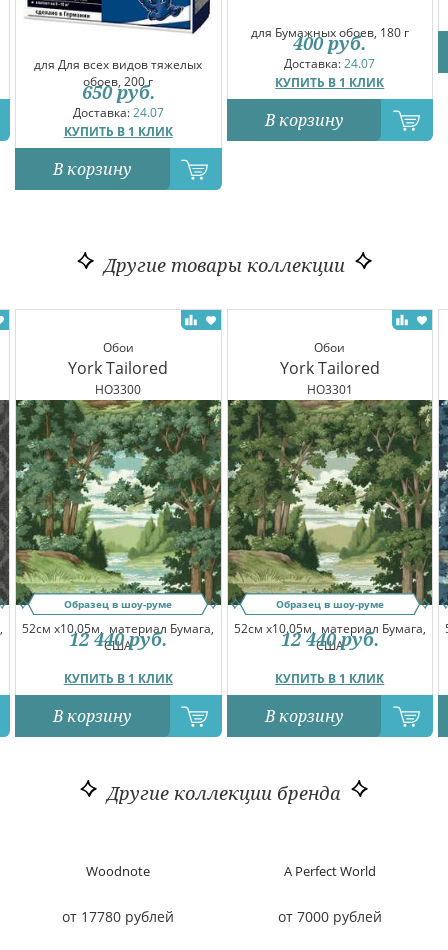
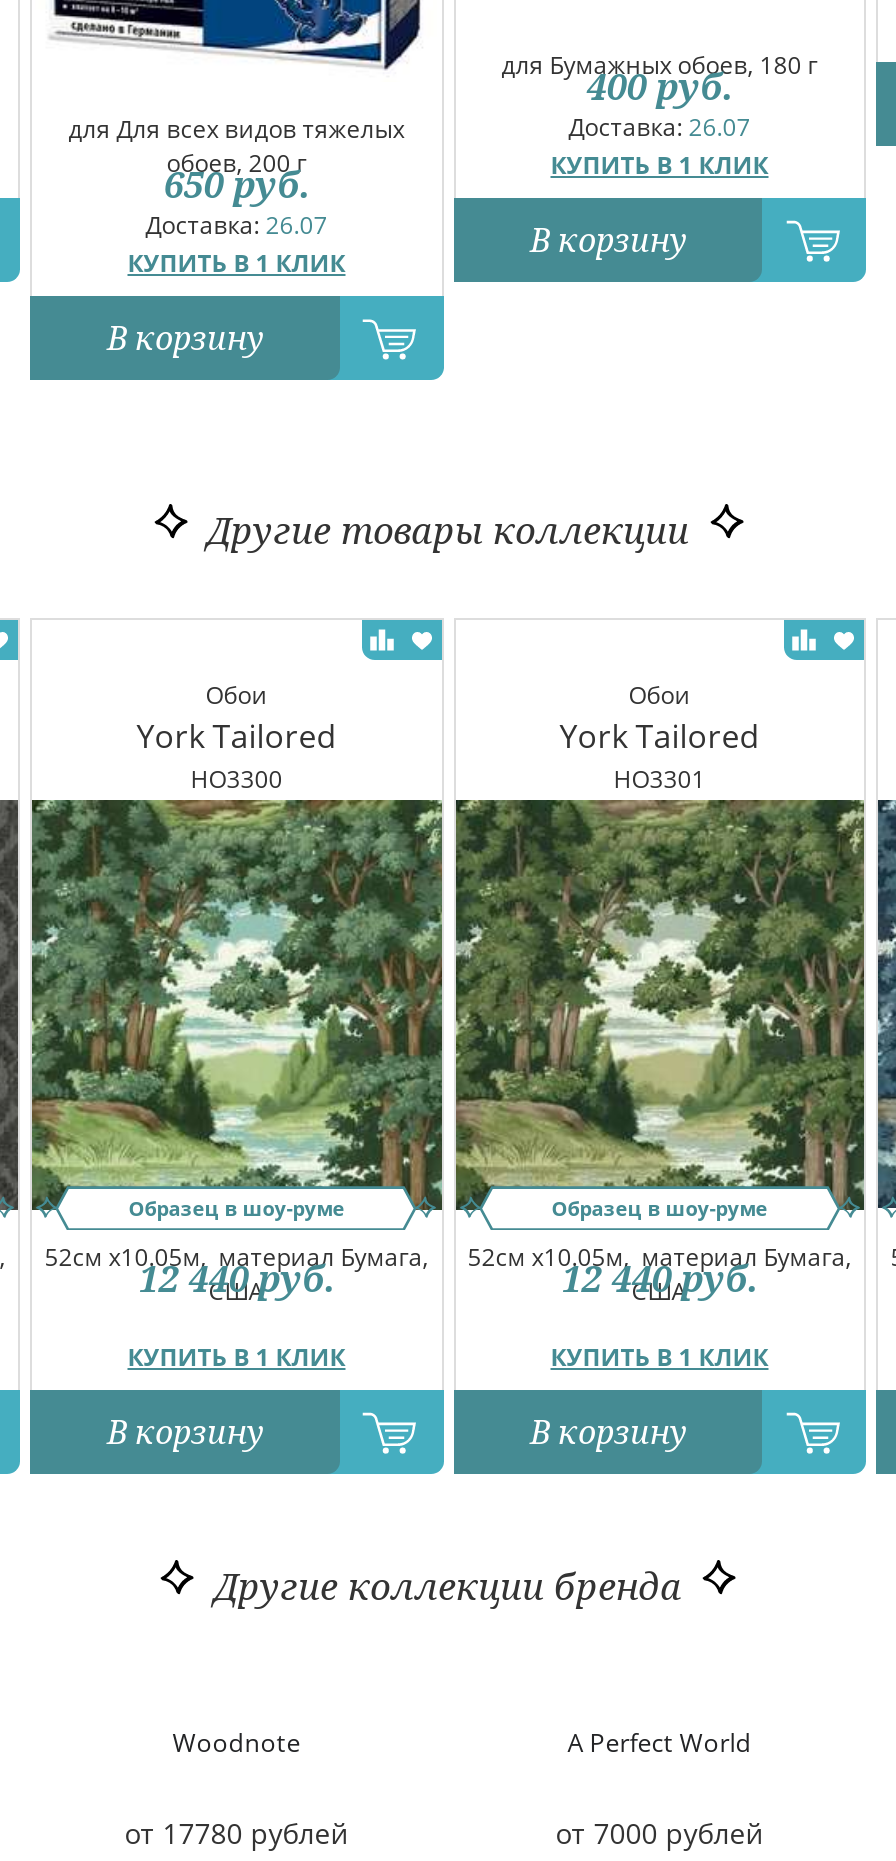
- Доставка: 24.07
+ Доставка: 26.07

- Доставка: 24.07
+ Доставка: 26.07
